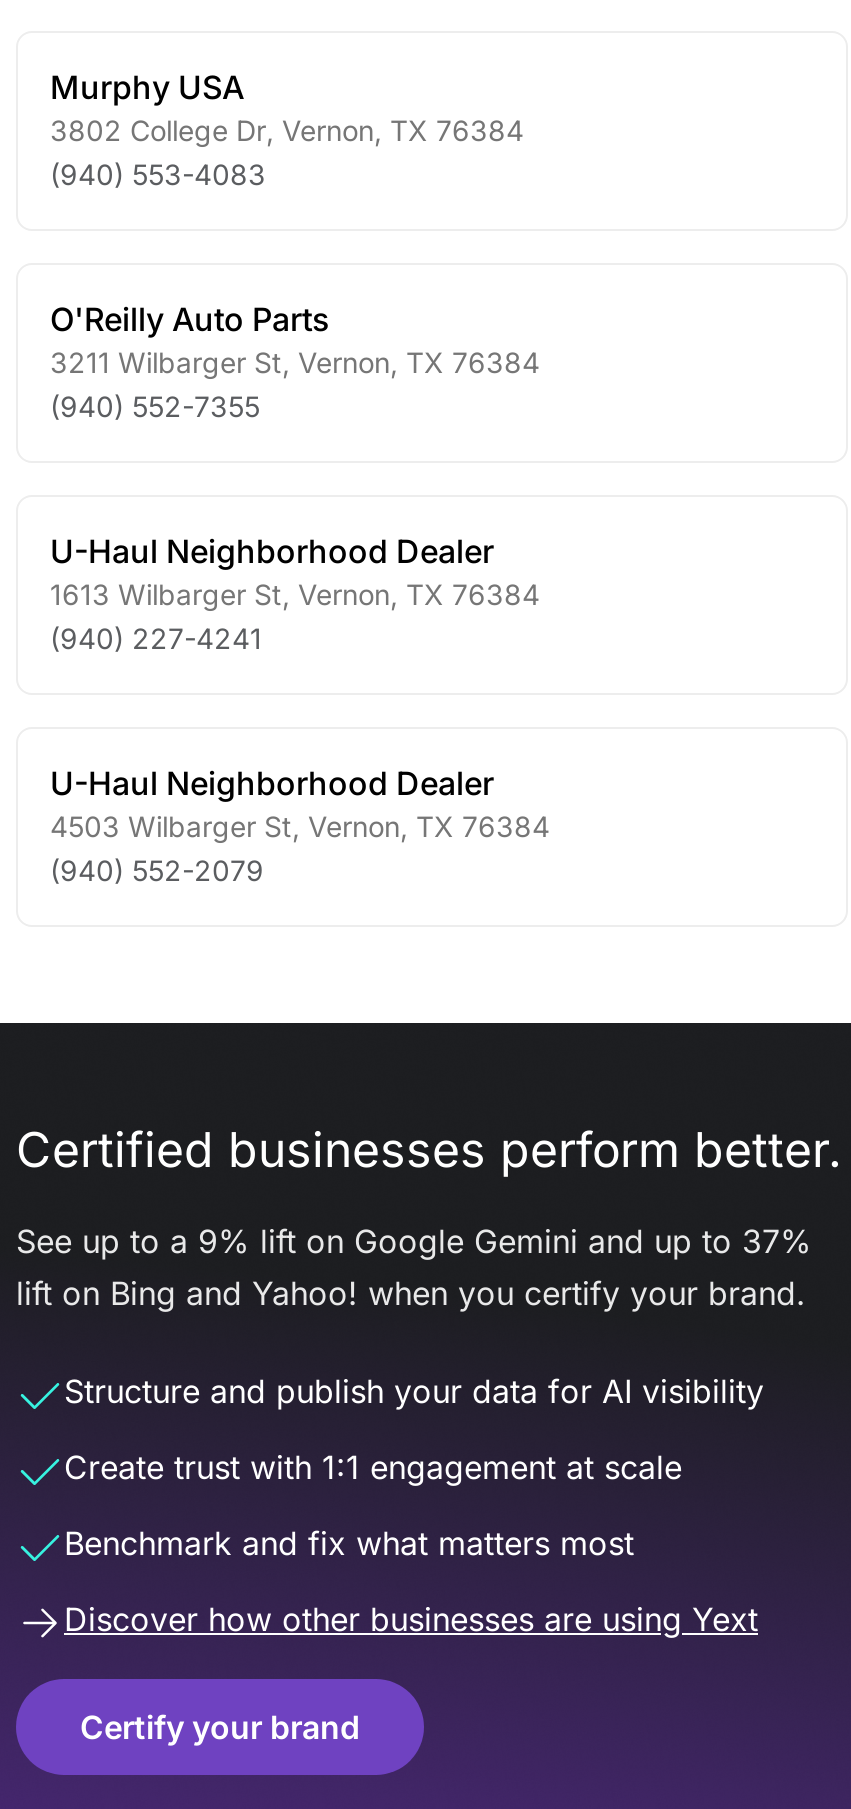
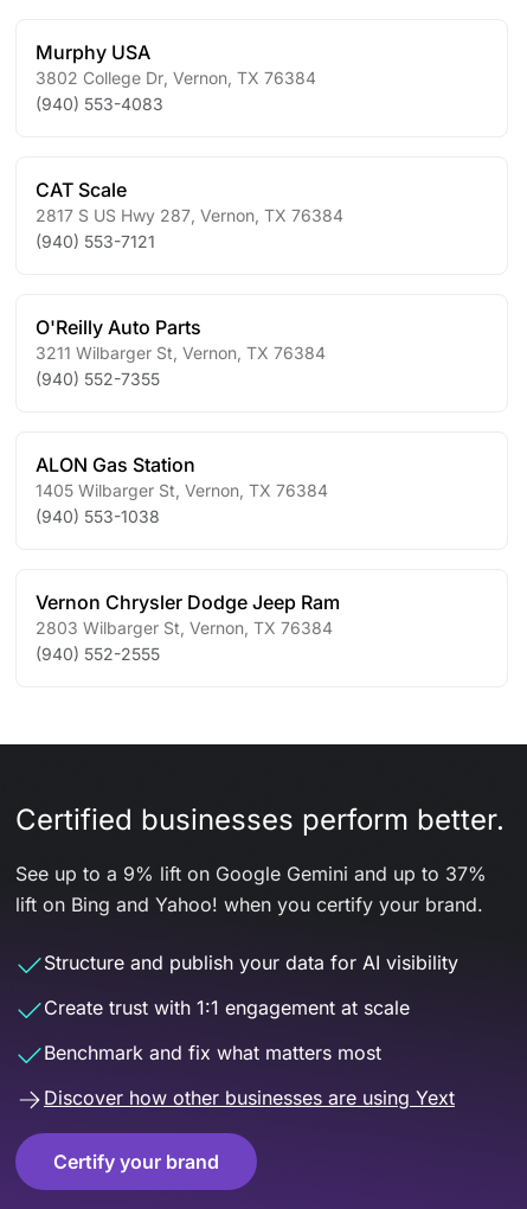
+ CAT Scale
+ 2817 S US Hwy 287, Vernon, TX 76384
+ (940) 553-7121

- U-Haul Neighborhood Dealer
- 1613 Wilbarger St, Vernon, TX 76384
- (940) 227-4241
+ ALON Gas Station
+ 1405 Wilbarger St, Vernon, TX 76384
+ (940) 553-1038

- U-Haul Neighborhood Dealer
- 4503 Wilbarger St, Vernon, TX 76384
- (940) 552-2079
+ Vernon Chrysler Dodge Jeep Ram
+ 2803 Wilbarger St, Vernon, TX 76384
+ (940) 552-2555
